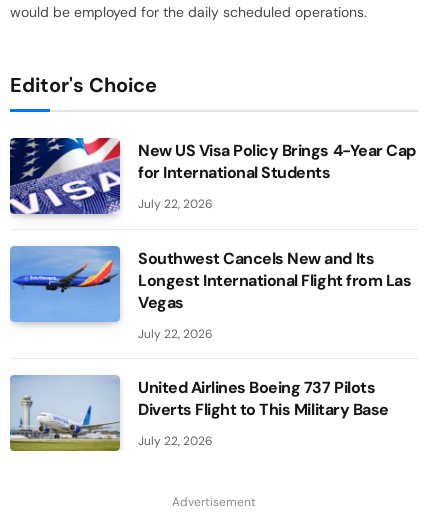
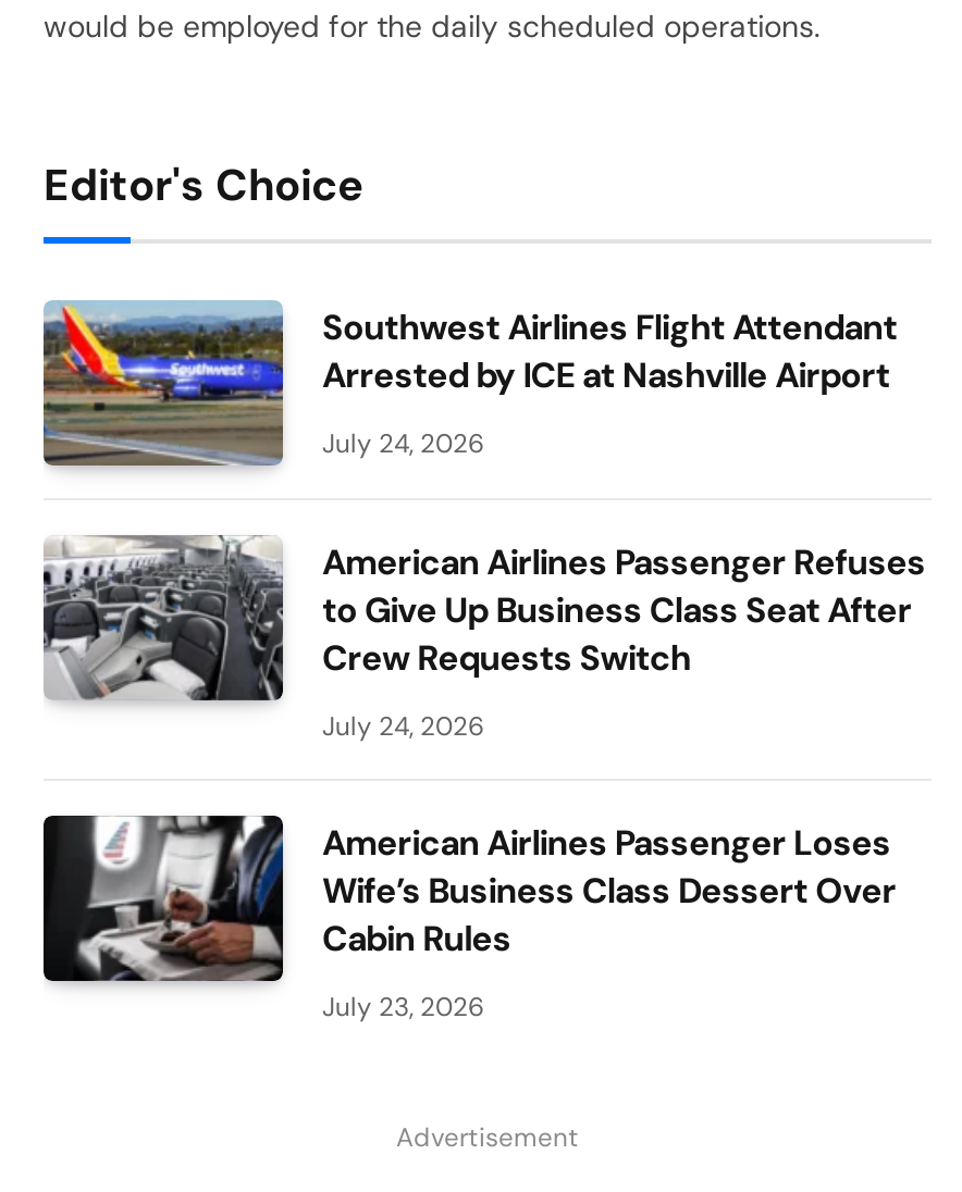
- [image]
- New US Visa Policy Brings 4-Year Cap
- for International Students
+ [image]
+ Southwest Airlines Flight Attendant
+ Arrested by ICE at Nashville Airport

- July 22, 2026
+ July 24, 2026

- [image]
- Southwest Cancels New and Its
- Longest International Flight from Las
- Vegas
+ [image]
+ American Airlines Passenger Refuses
+ to Give Up Business Class Seat After
+ Crew Requests Switch

- July 22, 2026
+ July 24, 2026

- [image]
- United Airlines Boeing 737 Pilots
- Diverts Flight to This Military Base
+ [image]
+ American Airlines Passenger Loses
+ Wife’s Business Class Dessert Over
+ Cabin Rules

- July 22, 2026
+ July 23, 2026
